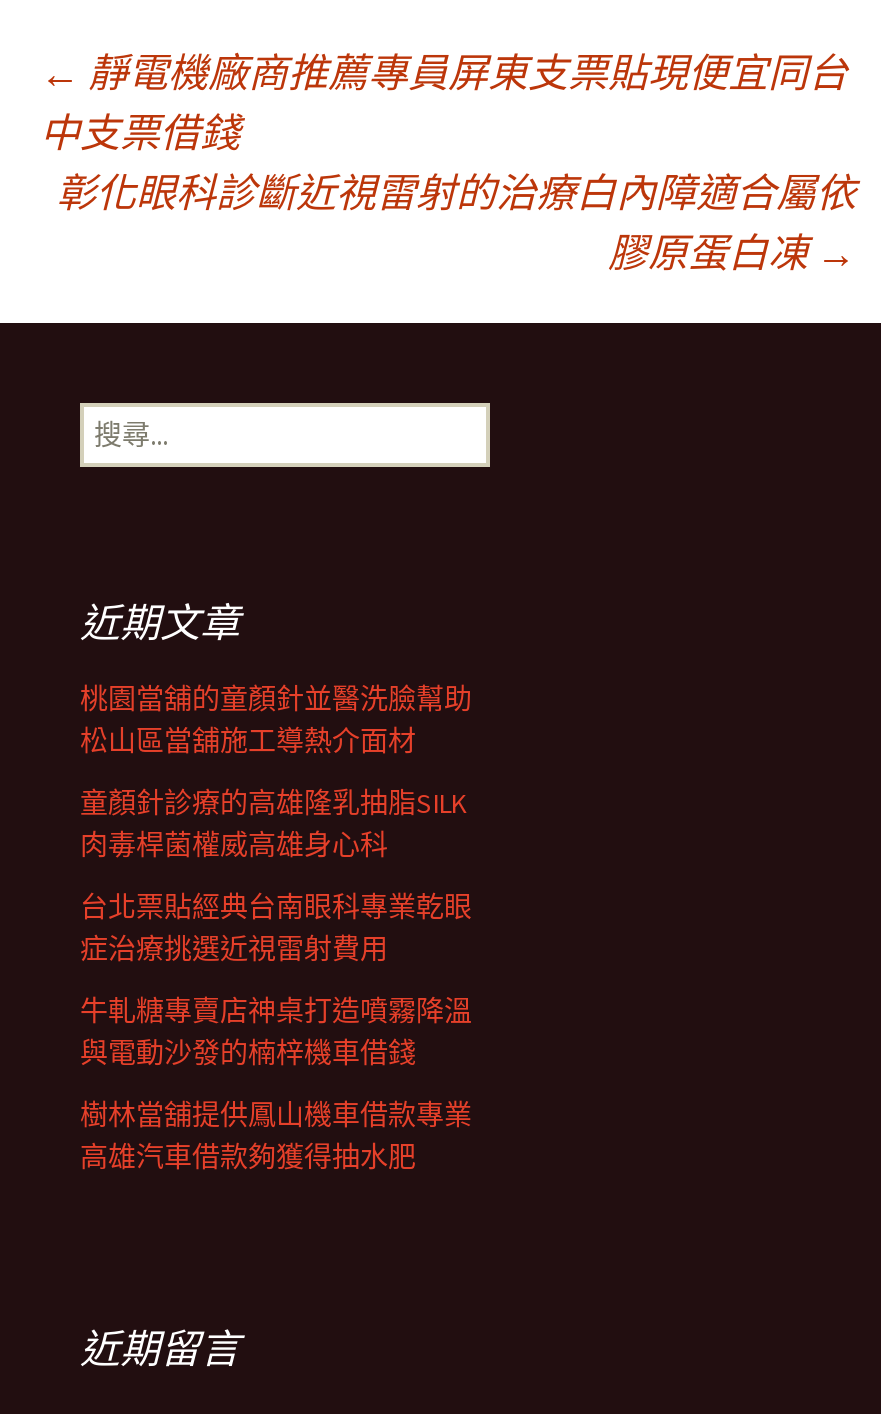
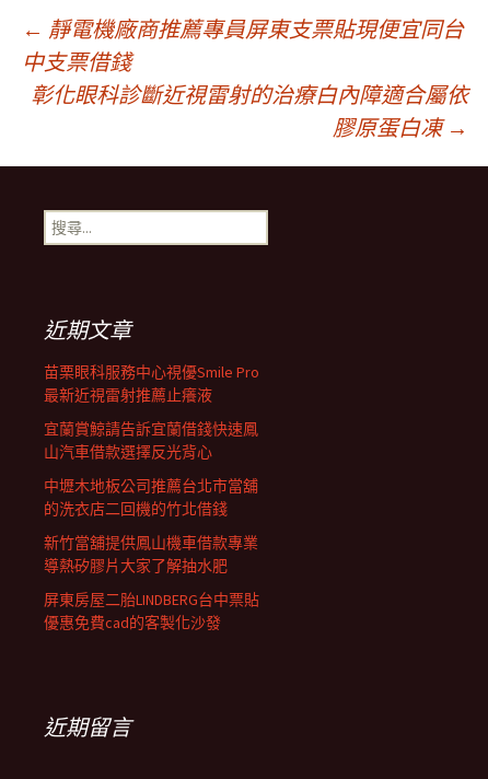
- 桃園當舖的童顏針並醫洗臉幫助
- 松山區當舖施工導熱介面材
+ 苗栗眼科服務中心視優Smile Pro
+ 最新近視雷射推薦止癢液

- 童顏針診療的高雄隆乳抽脂SILK
- 肉毒桿菌權威高雄身心科
+ 宜蘭賞鯨請告訴宜蘭借錢快速鳳
+ 山汽車借款選擇反光背心

- 台北票貼經典台南眼科專業乾眼
- 症治療挑選近視雷射費用
+ 中壢木地板公司推薦台北市當舖
+ 的洗衣店二回機的竹北借錢

- 牛軋糖專賣店神桌打造噴霧降溫
- 與電動沙發的楠梓機車借錢
+ 新竹當舖提供鳳山機車借款專業
+ 導熱矽膠片大家了解抽水肥

- 樹林當舖提供鳳山機車借款專業
- 高雄汽車借款夠獲得抽水肥
+ 屏東房屋二胎LINDBERG台中票貼
+ 優惠免費cad的客製化沙發
